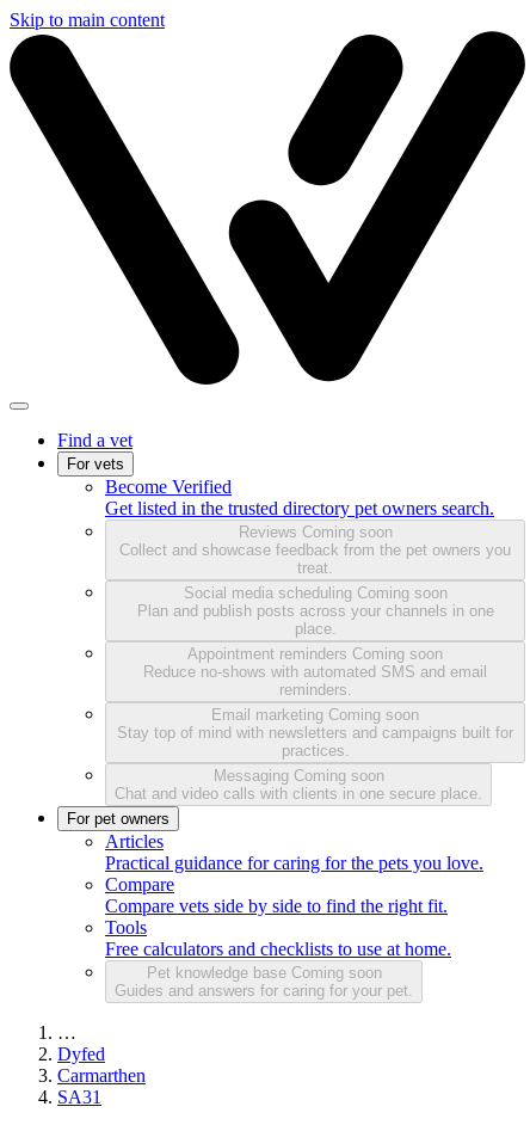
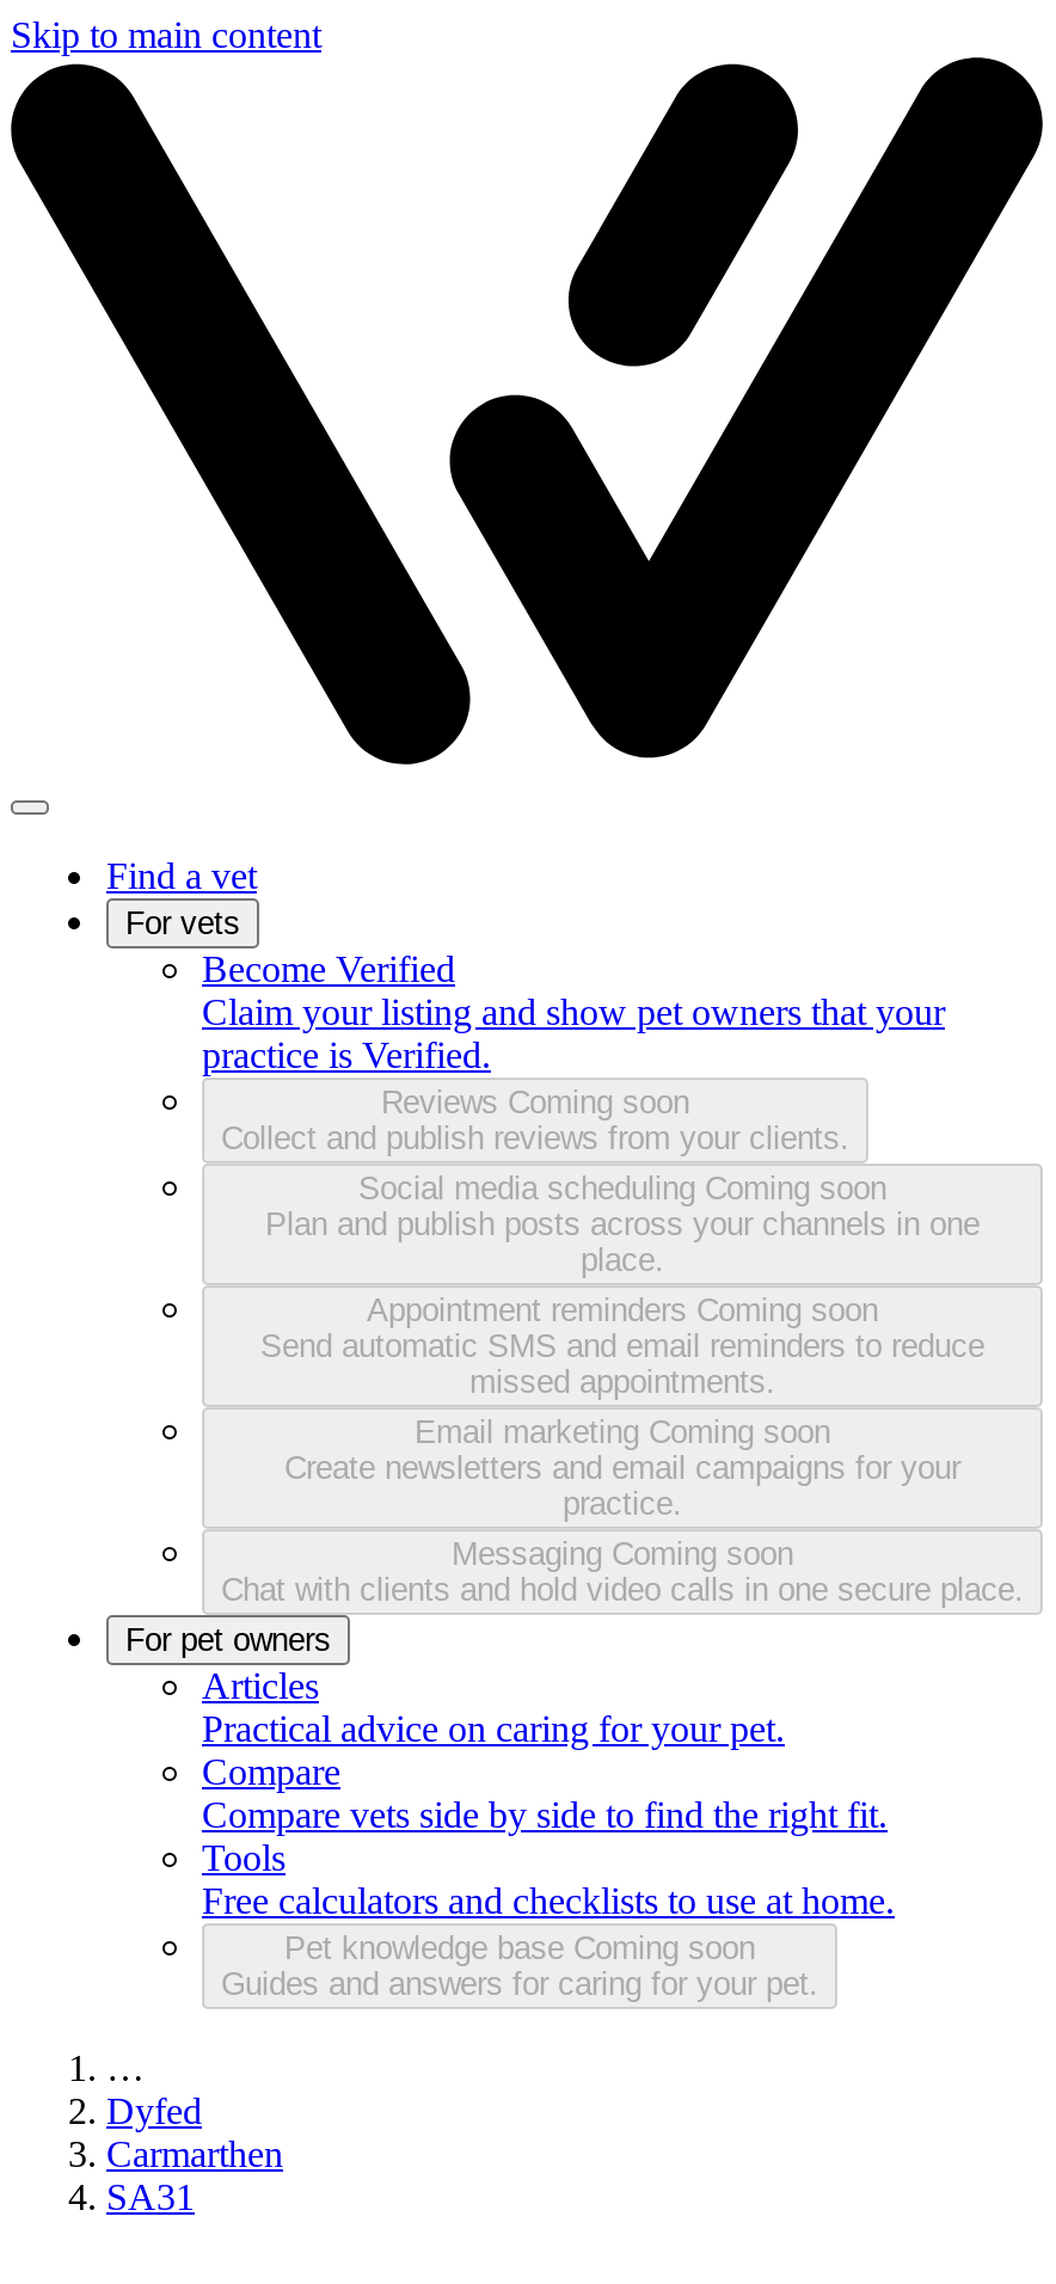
- Get listed in the trusted directory pet owners search.
+ Claim your listing and show pet owners that your
+ practice is Verified.

- Collect and showcase feedback from the pet owners you
- treat.
+ Collect and publish reviews from your clients.

- Reduce no-shows with automated SMS and email
- reminders.
+ Send automatic SMS and email reminders to reduce
+ missed appointments.

- Stay top of mind with newsletters and campaigns built for
- practices.
+ Create newsletters and email campaigns for your
+ practice.

- Chat and video calls with clients in one secure place.
+ Chat with clients and hold video calls in one secure place.

- Practical guidance for caring for the pets you love.
+ Practical advice on caring for your pet.
